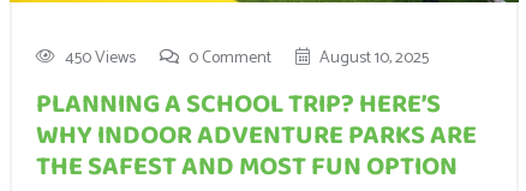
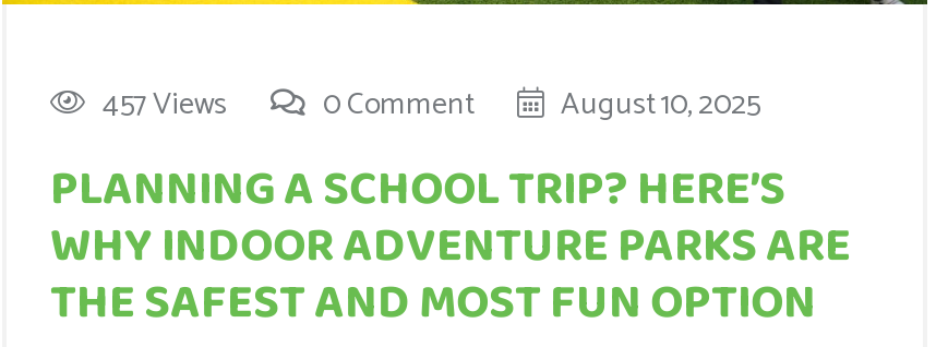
- 450 Views
+ 457 Views
